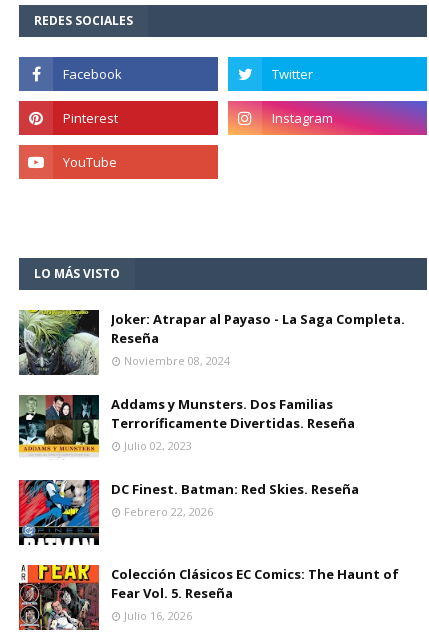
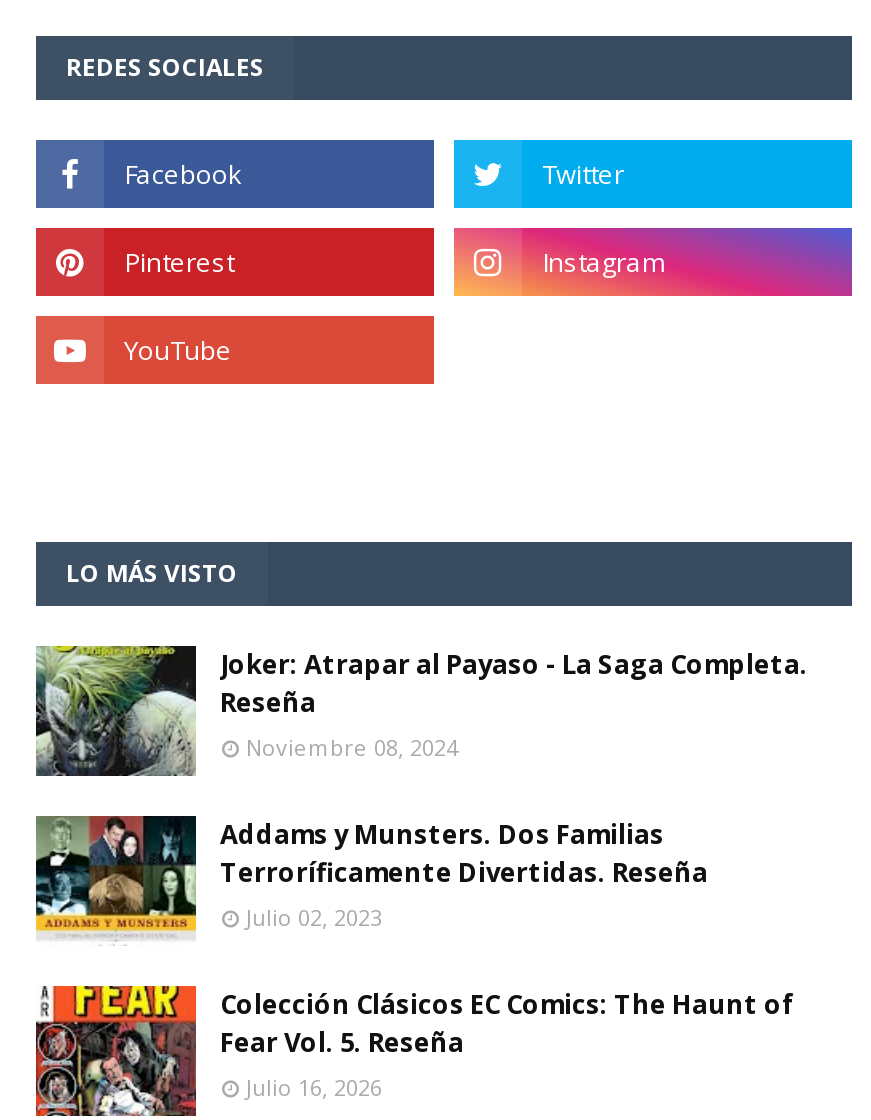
- [image]
- DC Finest. Batman: Red Skies. Reseña
- Febrero 22, 2026
